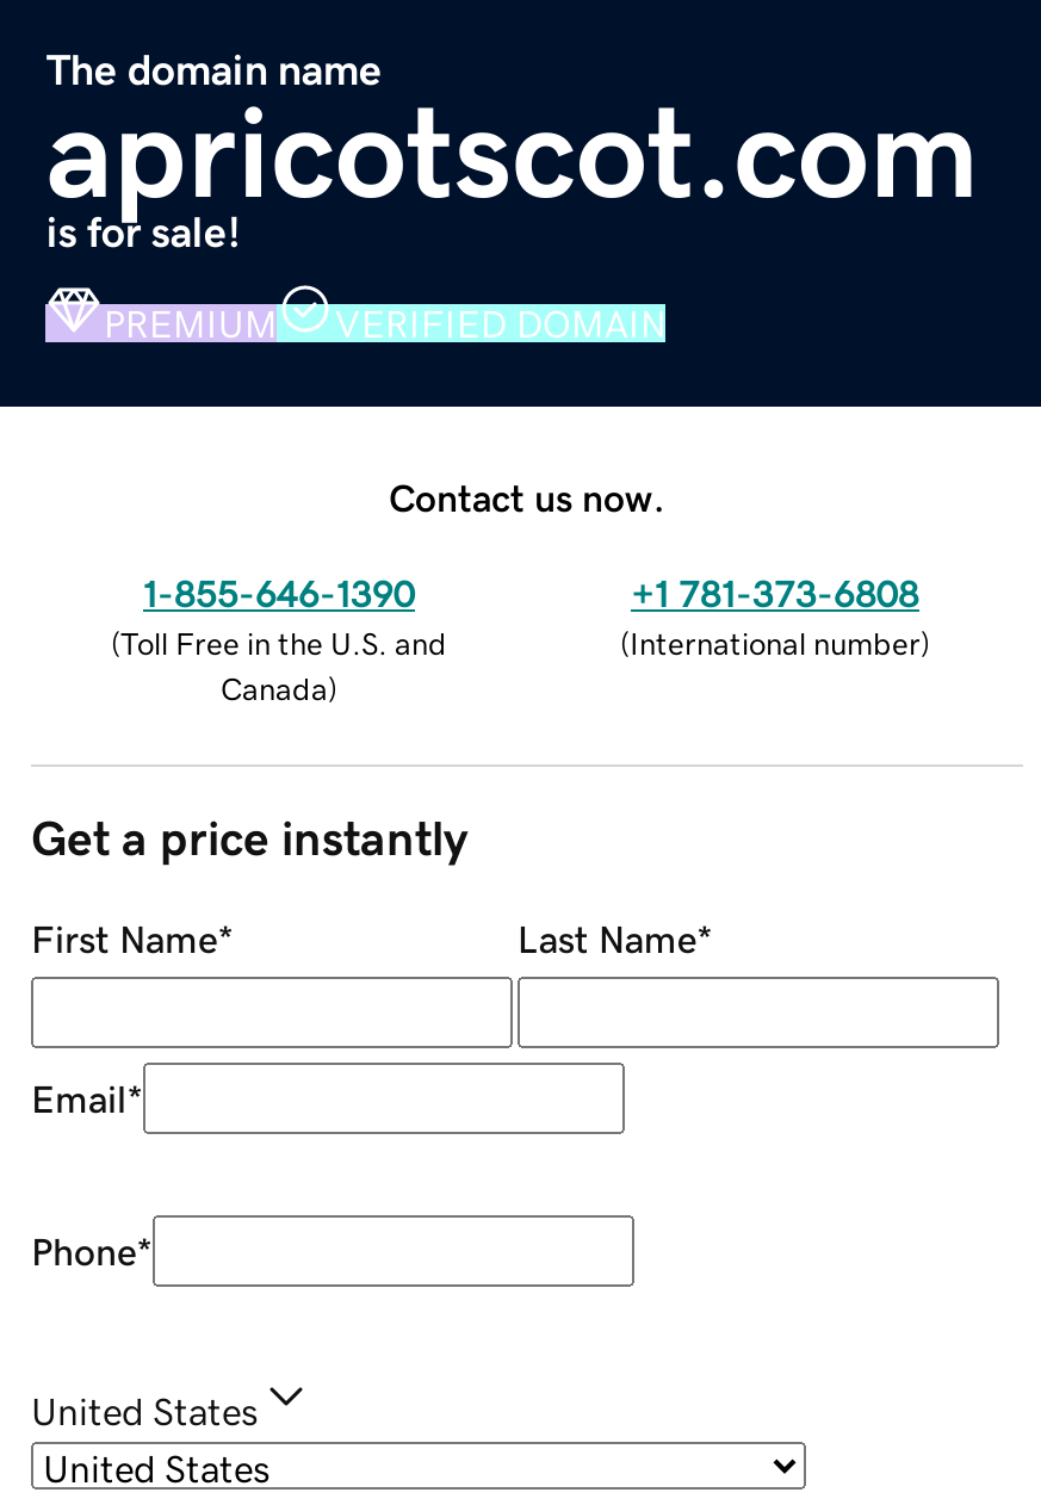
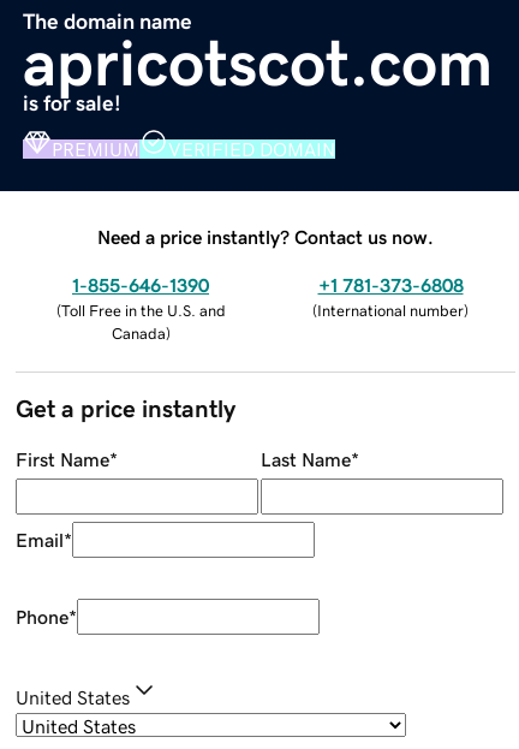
- Contact us now.
+ Need a price instantly? Contact us now.
